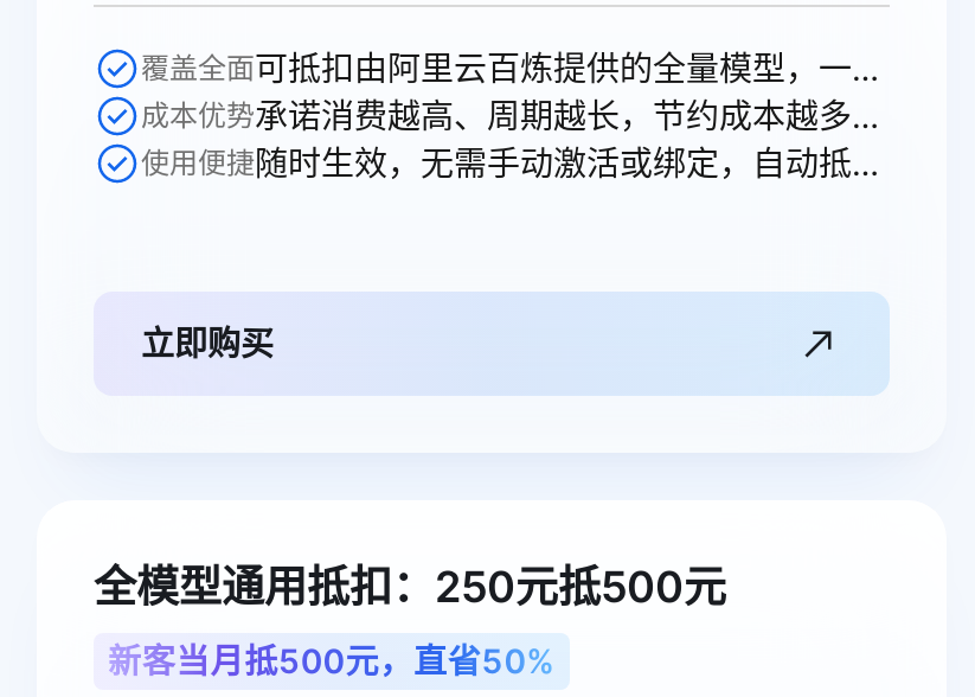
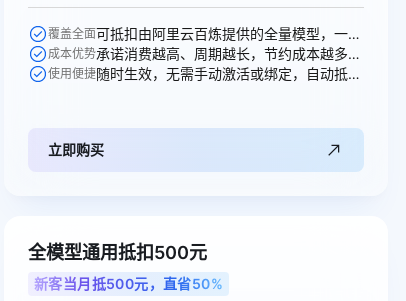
- 全模型通用抵扣：250元抵500元
+ 全模型通用抵扣500元
